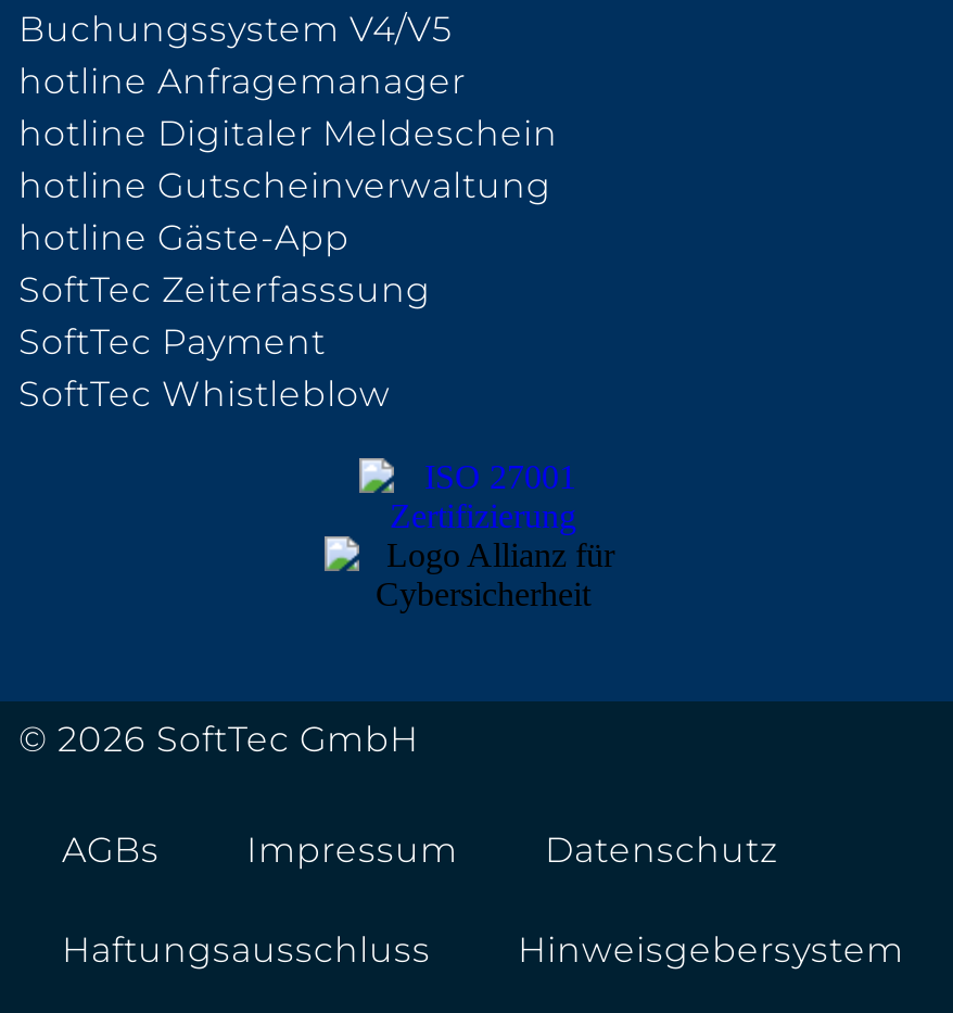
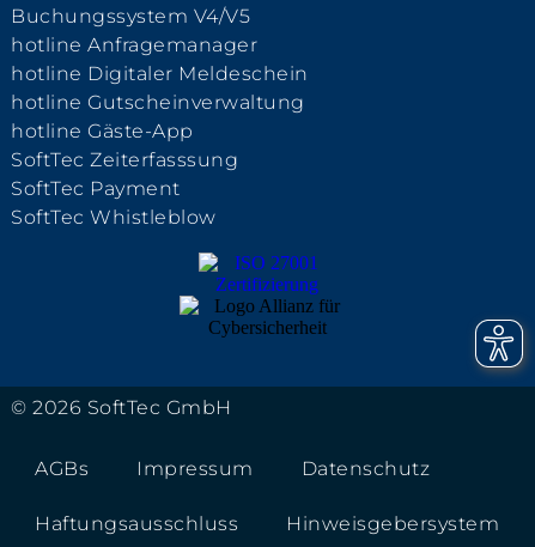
+ [image]
